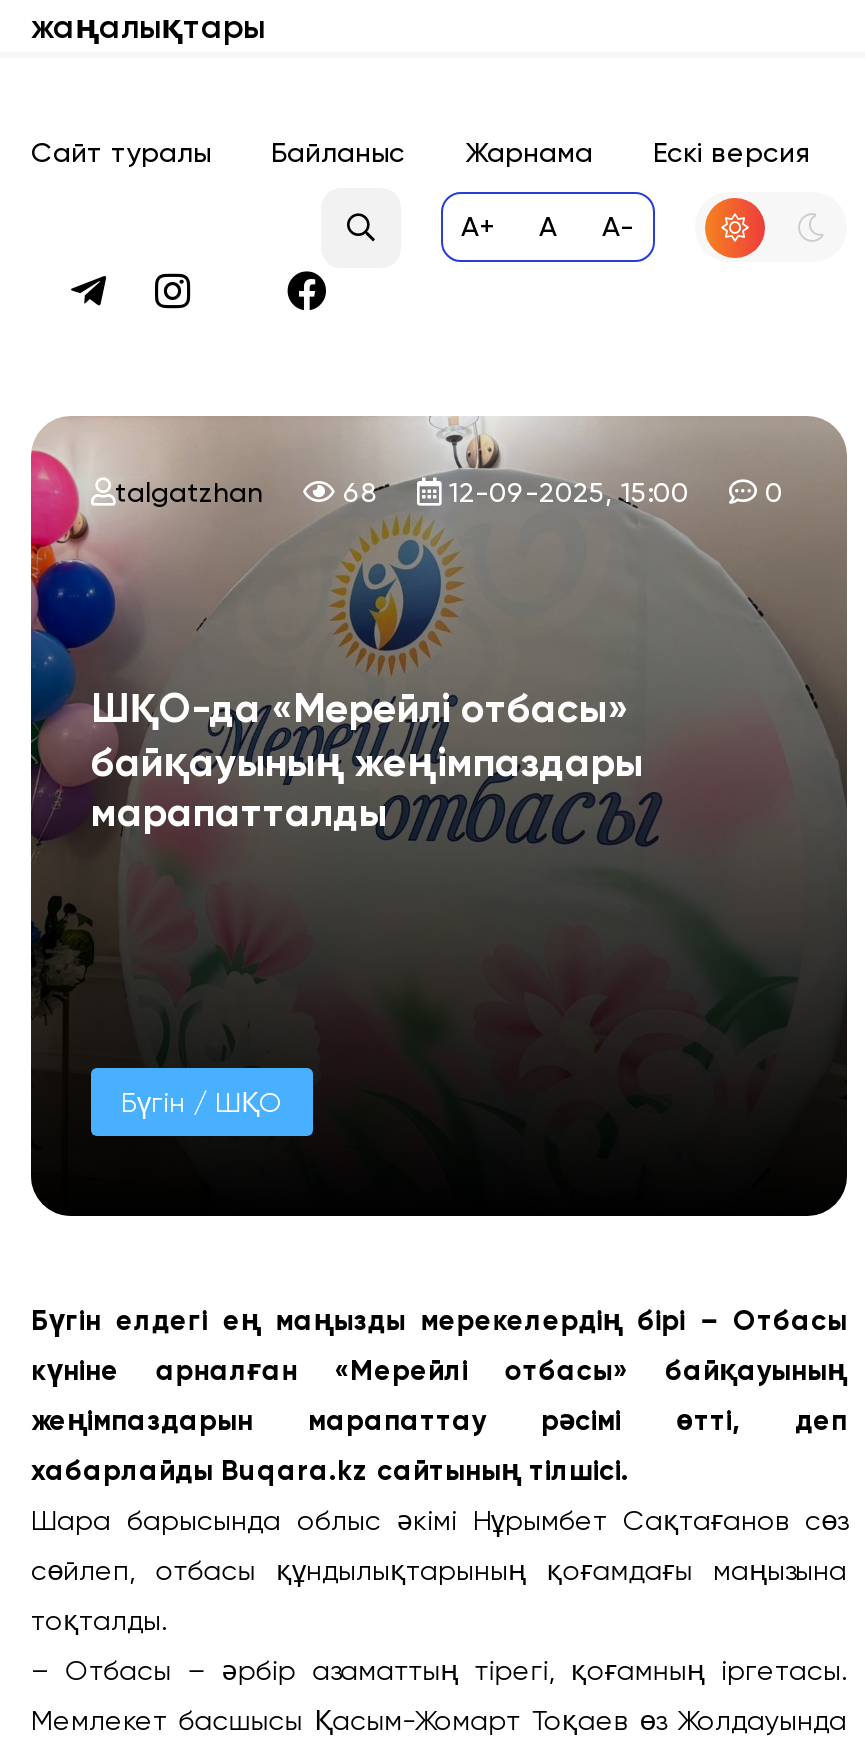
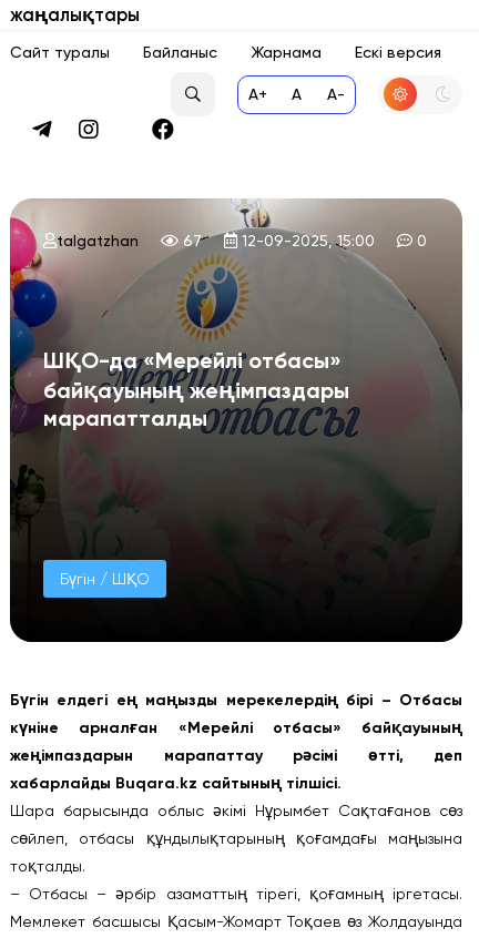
- 68 12-09-2025, 15:00
+ 67 12-09-2025, 15:00
